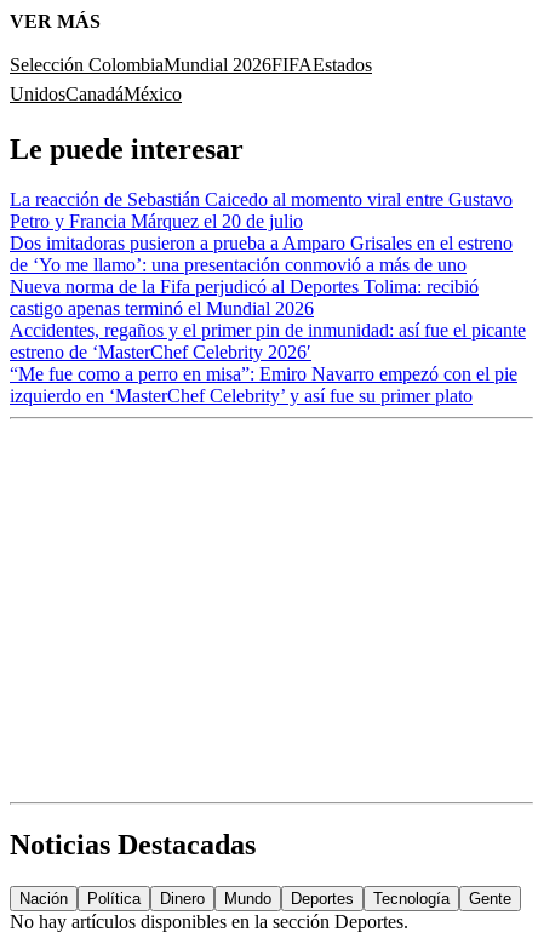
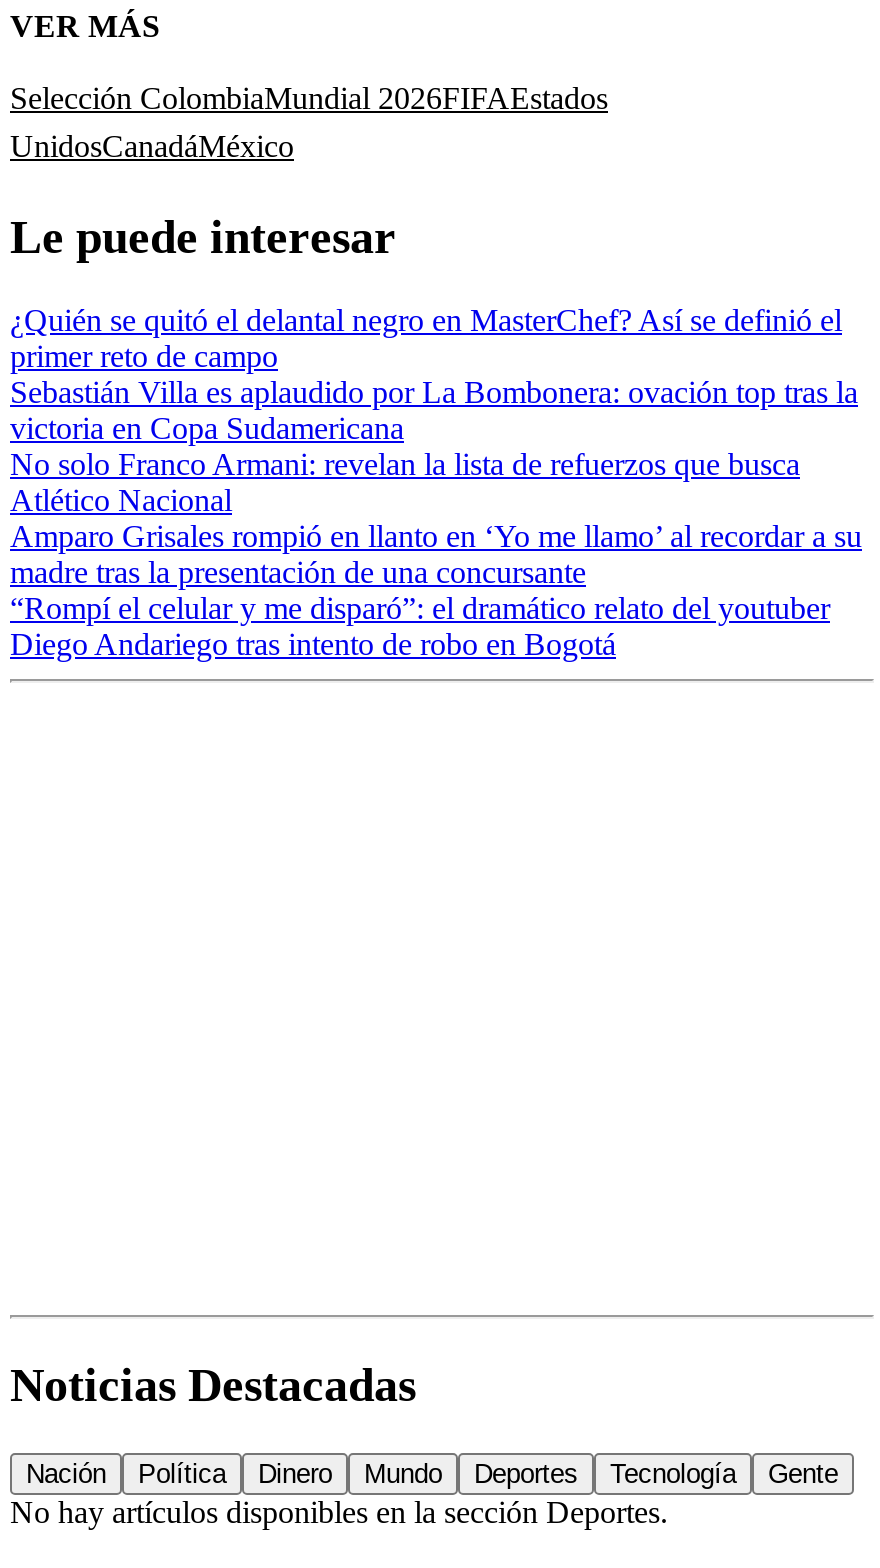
- La reacción de Sebastián Caicedo al momento viral entre Gustavo
- Petro y Francia Márquez el 20 de julio
- Dos imitadoras pusieron a prueba a Amparo Grisales en el estreno
- de ‘Yo me llamo’: una presentación conmovió a más de uno
- Nueva norma de la Fifa perjudicó al Deportes Tolima: recibió
- castigo apenas terminó el Mundial 2026
- Accidentes, regaños y el primer pin de inmunidad: así fue el picante
- estreno de ‘MasterChef Celebrity 2026′
- “Me fue como a perro en misa”: Emiro Navarro empezó con el pie
- izquierdo en ‘MasterChef Celebrity’ y así fue su primer plato
+ ¿Quién se quitó el delantal negro en MasterChef? Así se definió el
+ primer reto de campo
+ Sebastián Villa es aplaudido por La Bombonera: ovación top tras la
+ victoria en Copa Sudamericana
+ No solo Franco Armani: revelan la lista de refuerzos que busca
+ Atlético Nacional
+ Amparo Grisales rompió en llanto en ‘Yo me llamo’ al recordar a su
+ madre tras la presentación de una concursante
+ “Rompí el celular y me disparó”: el dramático relato del youtuber
+ Diego Andariego tras intento de robo en Bogotá
